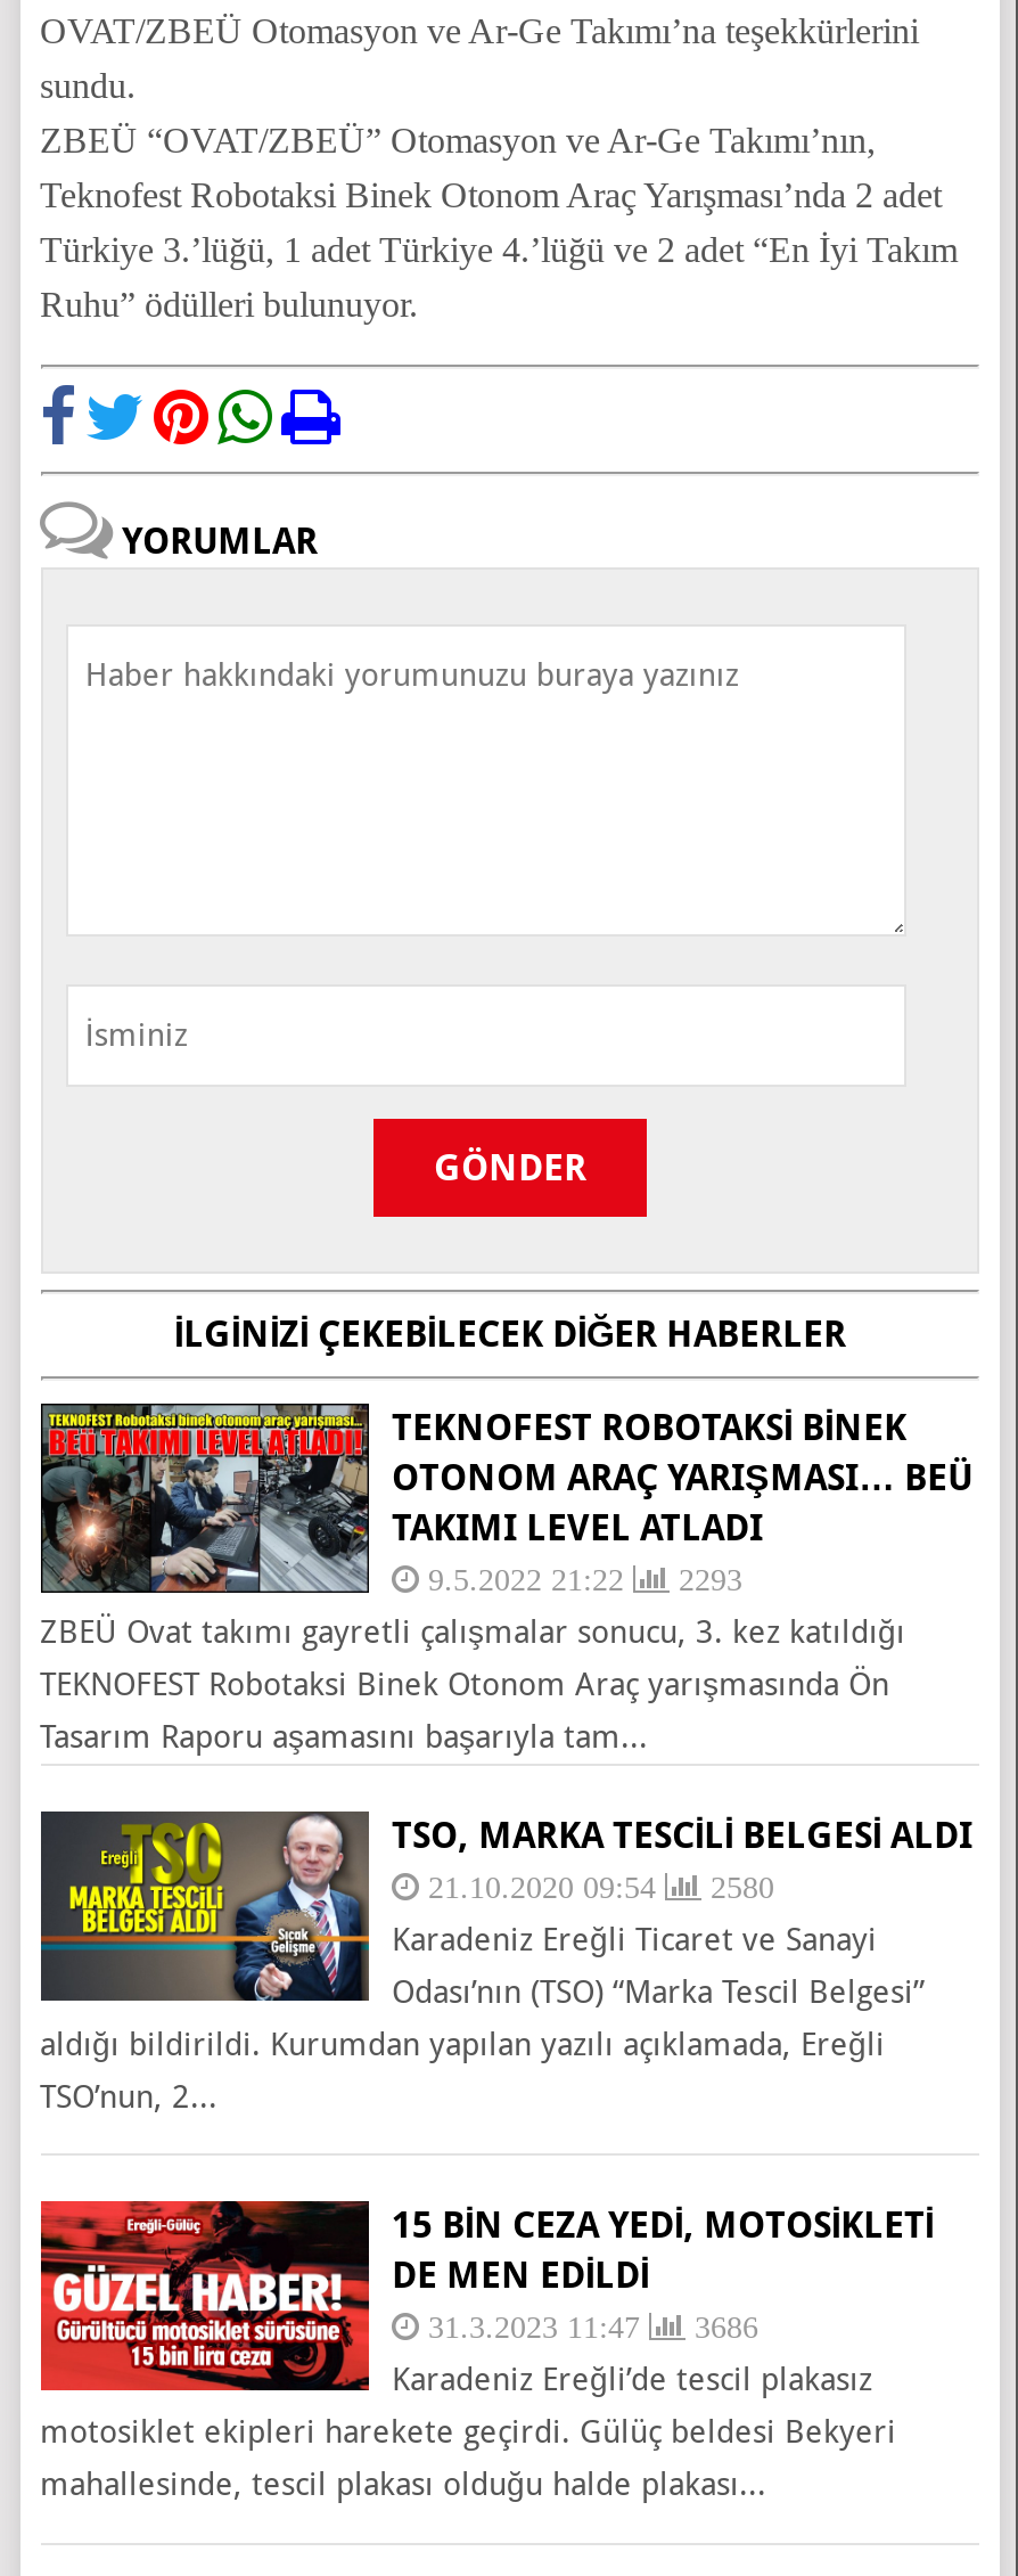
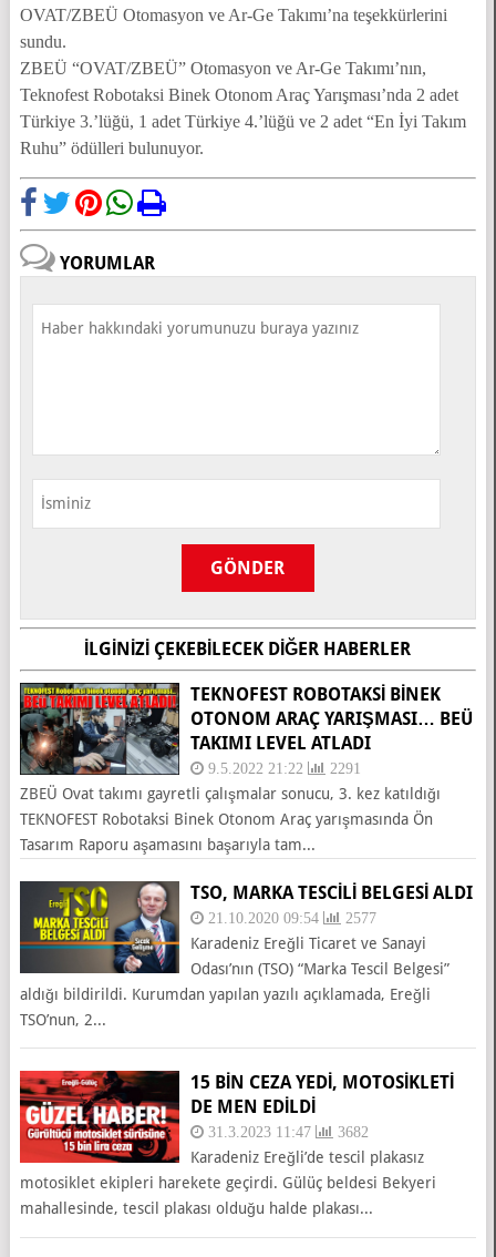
- 9.5.2022 21:22 2293
+ 9.5.2022 21:22 2291

- 21.10.2020 09:54 2580
+ 21.10.2020 09:54 2577

- 31.3.2023 11:47 3686
+ 31.3.2023 11:47 3682
